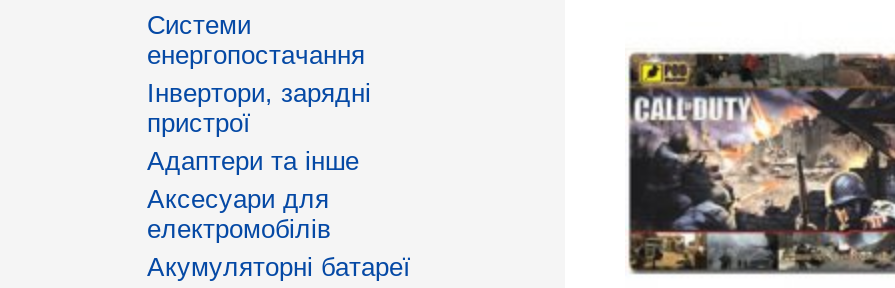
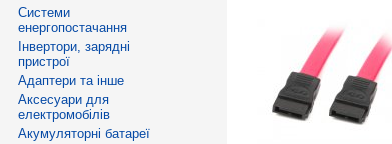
- [image]
+ [image]
